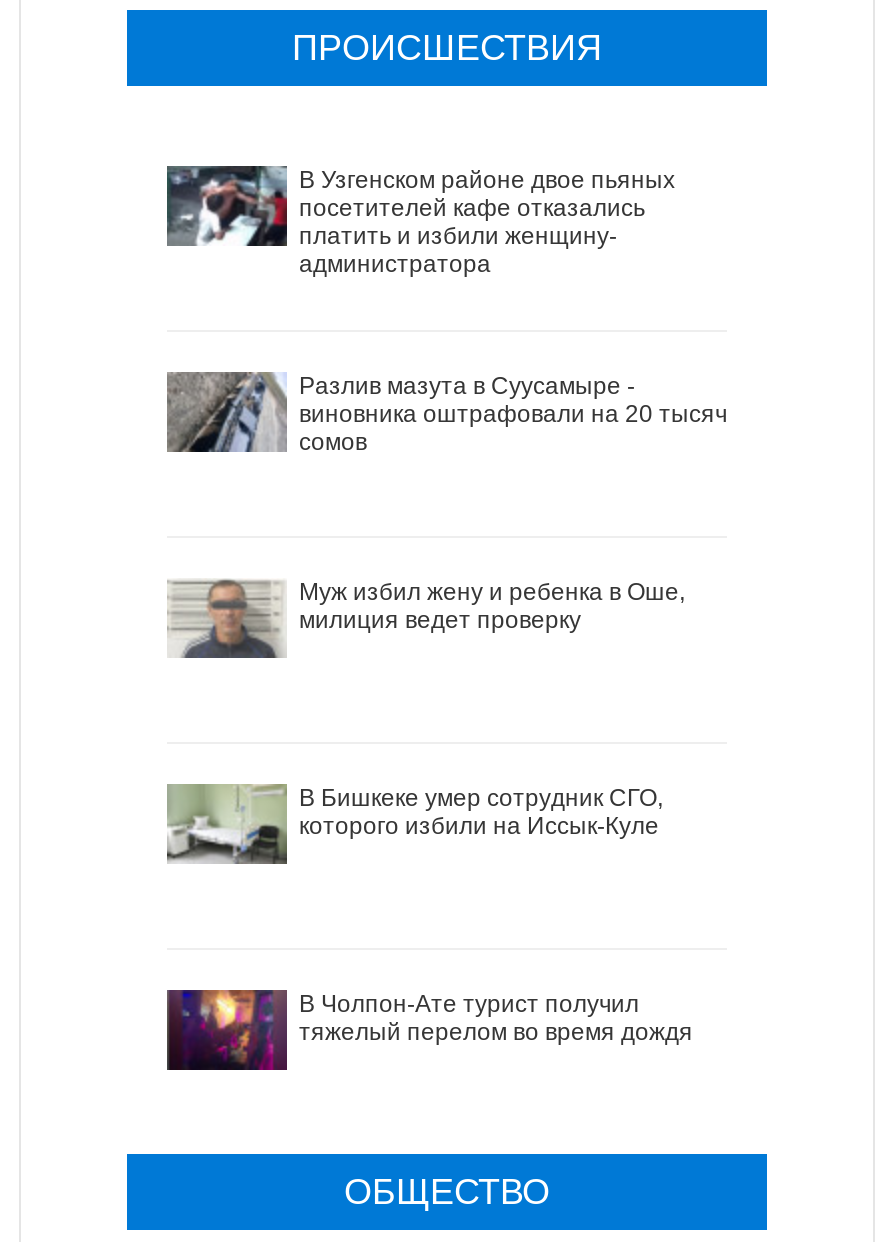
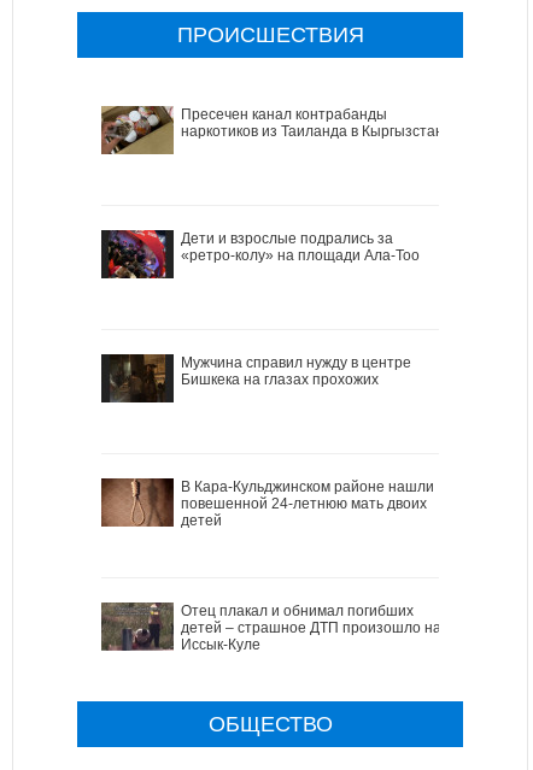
- [image]
- В Узгенском районе двое пьяных
- посетителей кафе отказались
- платить и избили женщину-
- администратора
+ [image]
+ Пресечен канал контрабанды
+ наркотиков из Таиланда в Кыргызстан

- [image]
- Разлив мазута в Суусамыре -
- виновника оштрафовали на 20 тысяч
- сомов
+ [image]
+ Дети и взрослые подрались за
+ «ретро-колу» на площади Ала-Тоо

- [image]
- Муж избил жену и ребенка в Оше,
- милиция ведет проверку
+ [image]
+ Мужчина справил нужду в центре
+ Бишкека на глазах прохожих

- [image]
- В Бишкеке умер сотрудник СГО,
- которого избили на Иссык-Куле
+ [image]
+ В Кара-Кульджинском районе нашли
+ повешенной 24-летнюю мать двоих
+ детей

- [image]
- В Чолпон-Ате турист получил
- тяжелый перелом во время дождя
+ [image]
+ Отец плакал и обнимал погибших
+ детей – страшное ДТП произошло на
+ Иссык-Куле
